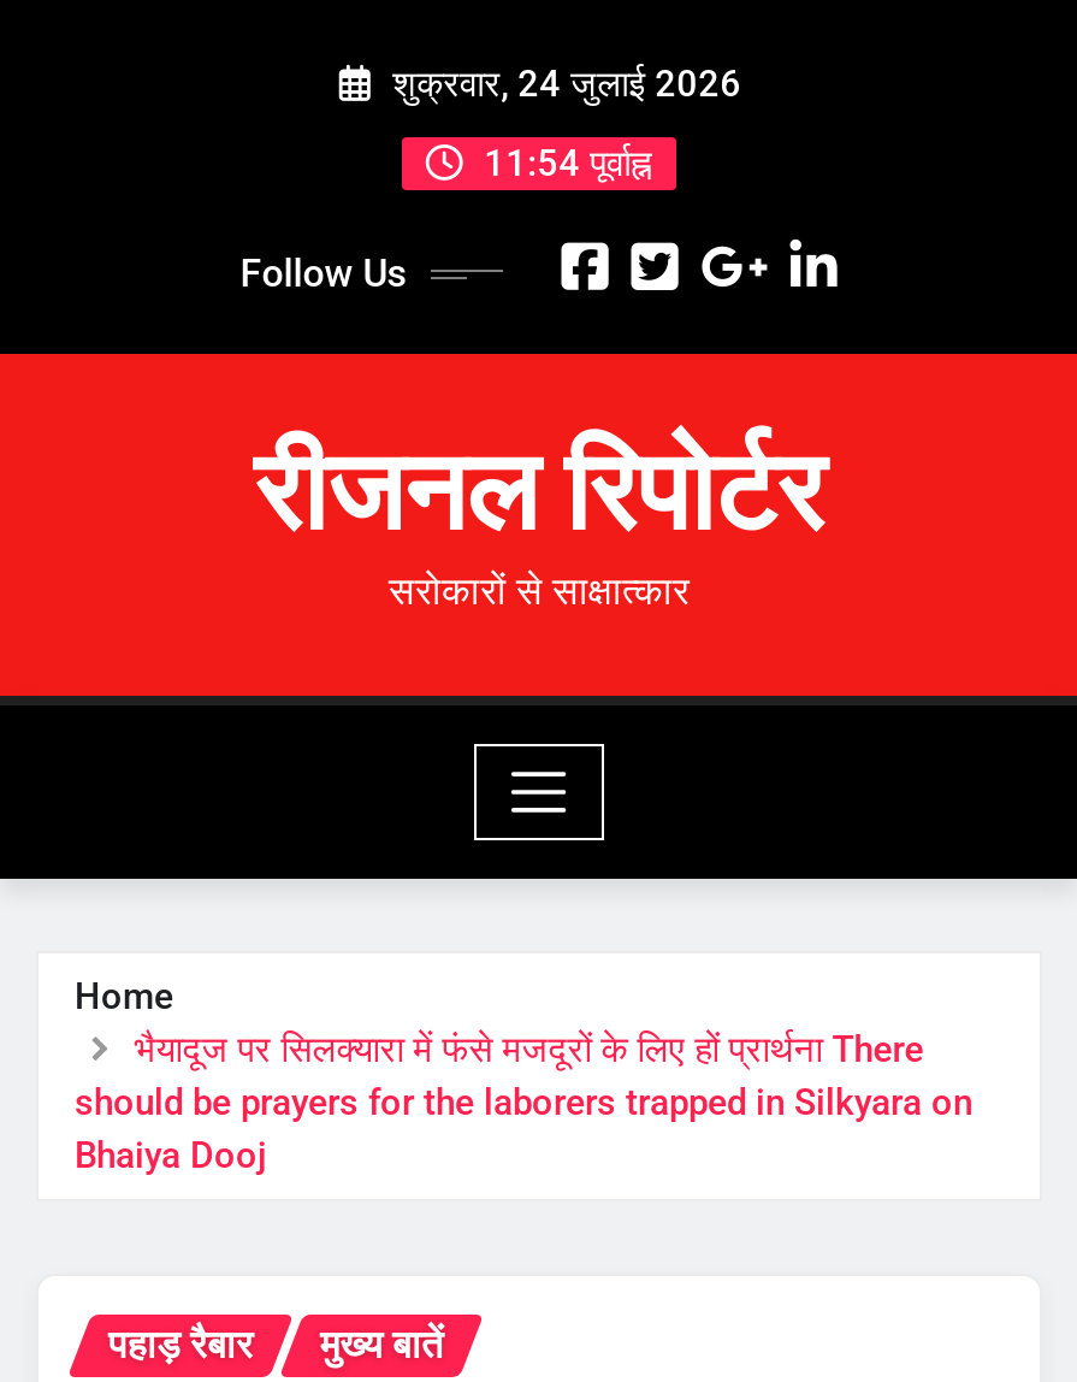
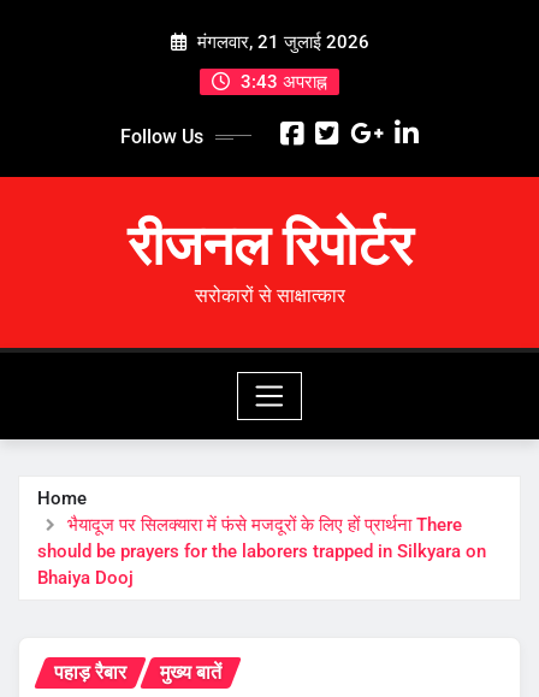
- शुक्रवार, 24 जुलाई 2026
+ मंगलवार, 21 जुलाई 2026

- 11:54 पूर्वाह्न
+ 3:43 अपराह्न
